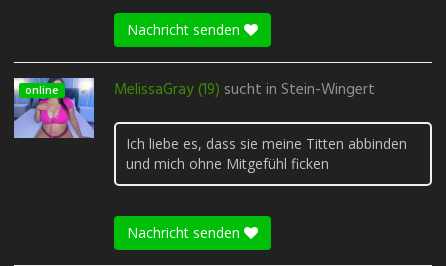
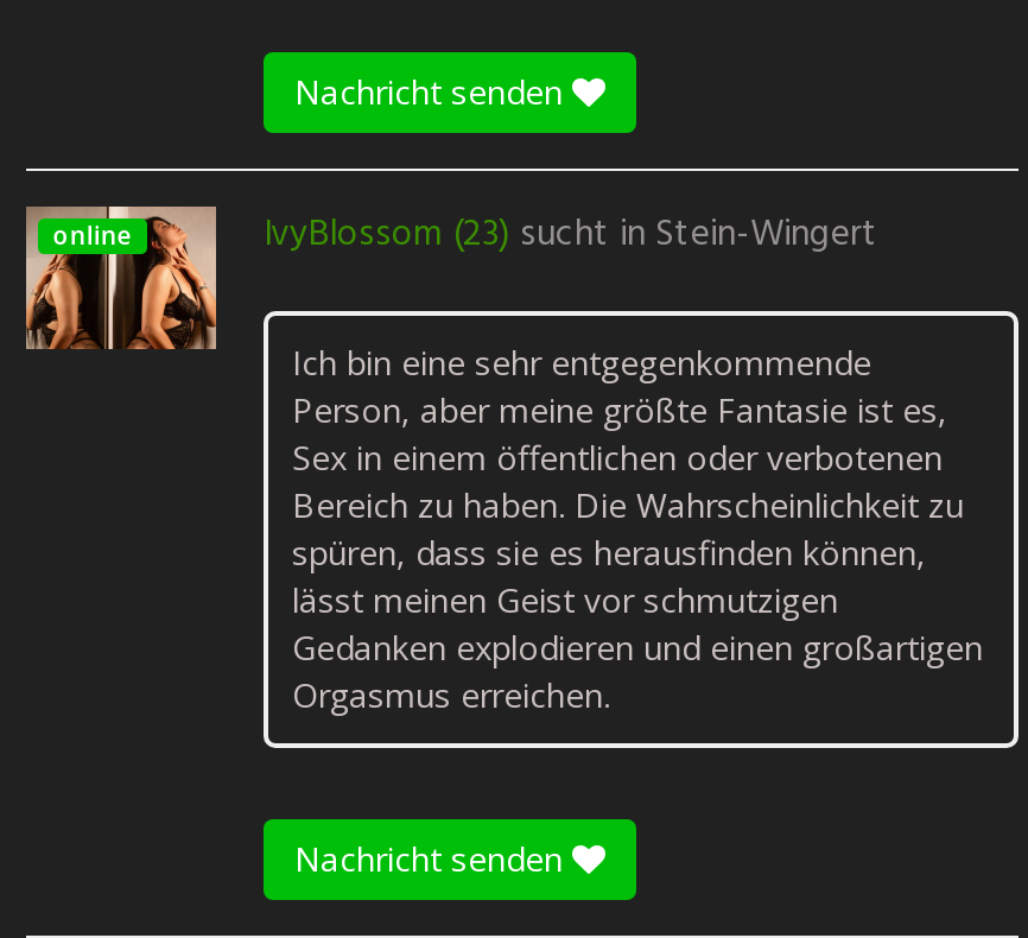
- [image]
- MelissaGray (19) sucht in Stein-Wingert
+ [image]
+ IvyBlossom (23) sucht in Stein-Wingert

- Ich liebe es, dass sie meine Titten abbinden
- und mich ohne Mitgefühl ficken
+ Ich bin eine sehr entgegenkommende
+ Person, aber meine größte Fantasie ist es,
+ Sex in einem öffentlichen oder verbotenen
+ Bereich zu haben. Die Wahrscheinlichkeit zu
+ spüren, dass sie es herausfinden können,
+ lässt meinen Geist vor schmutzigen
+ Gedanken explodieren und einen großartigen
+ Orgasmus erreichen.
